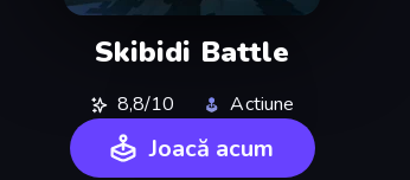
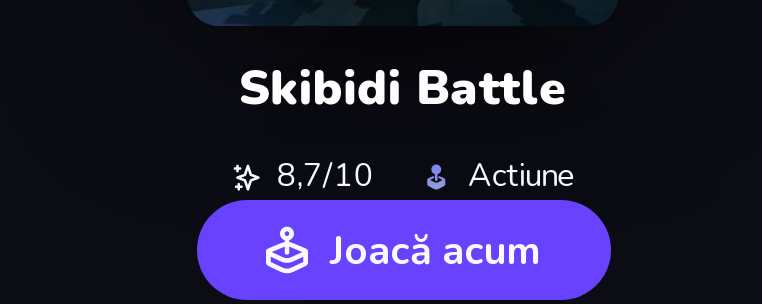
- 8,8/10
+ 8,7/10
